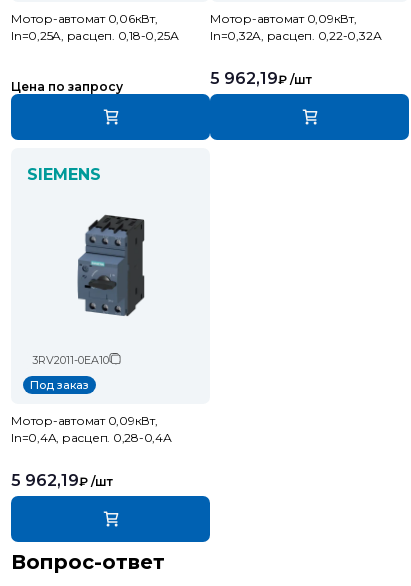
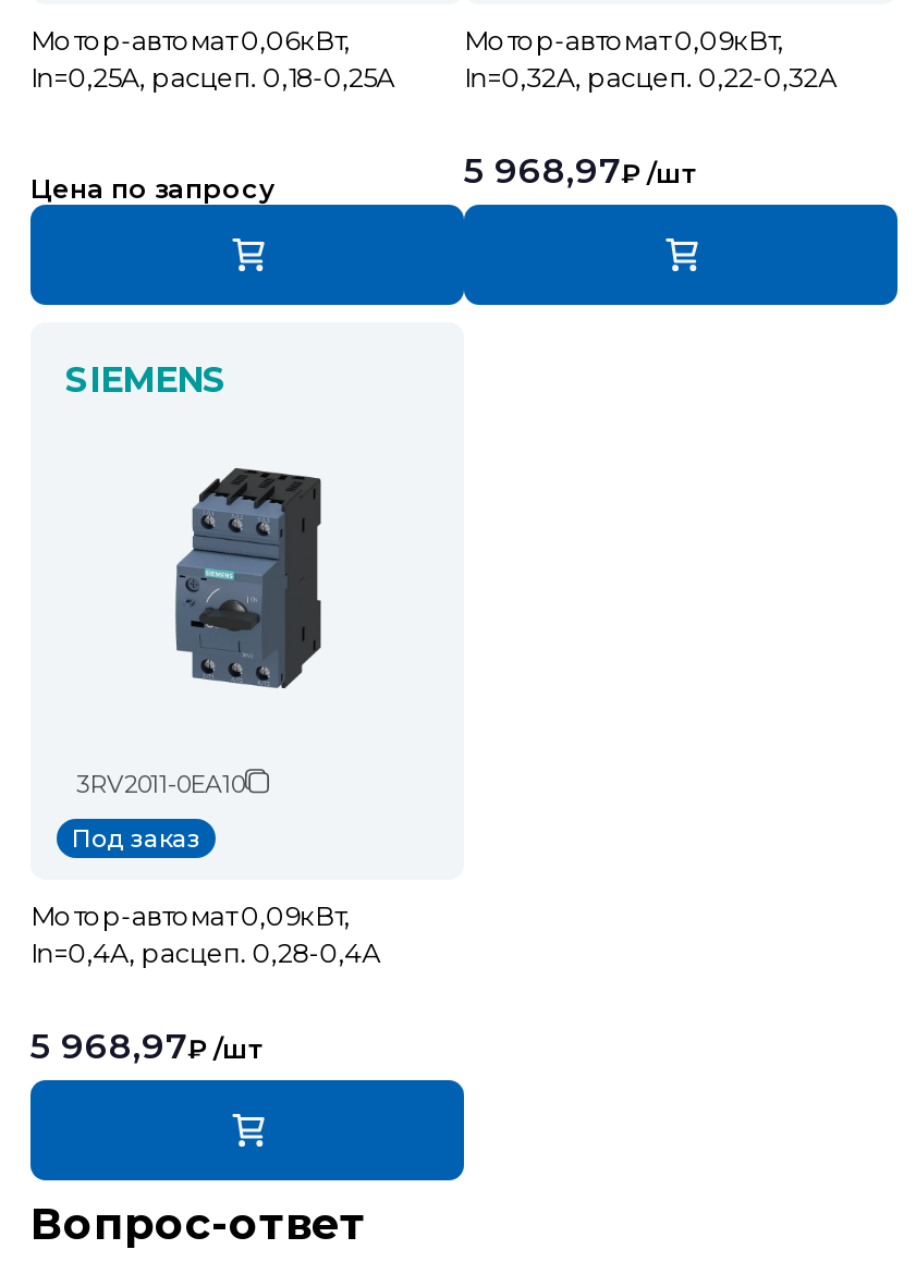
- 5 962,19₽ /шт
+ 5 968,97₽ /шт

- 5 962,19₽ /шт
+ 5 968,97₽ /шт
